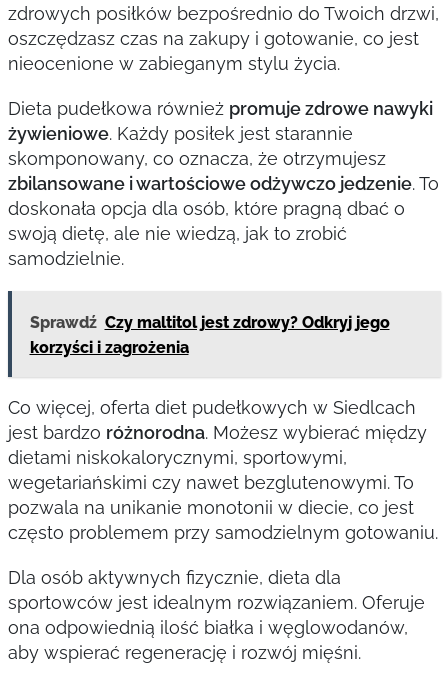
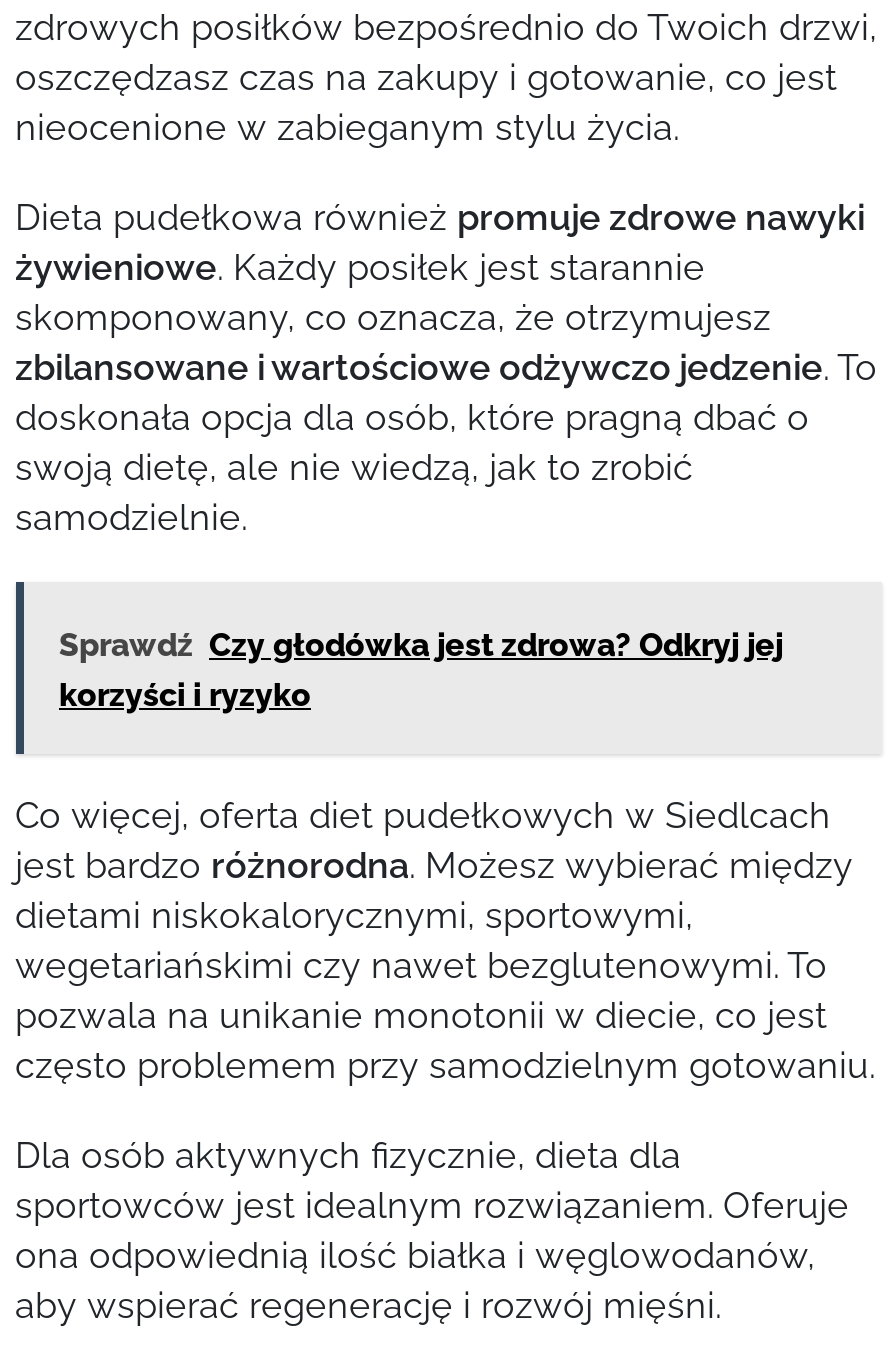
- Sprawdź Czy maltitol jest zdrowy? Odkryj jego
+ Sprawdź Czy głodówka jest zdrowa? Odkryj jej

- korzyści i zagrożenia
+ korzyści i ryzyko
